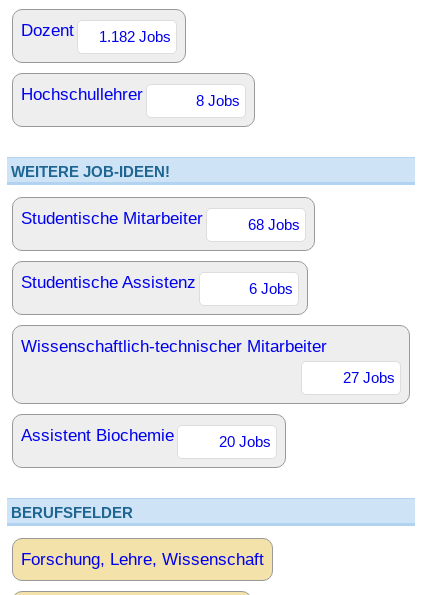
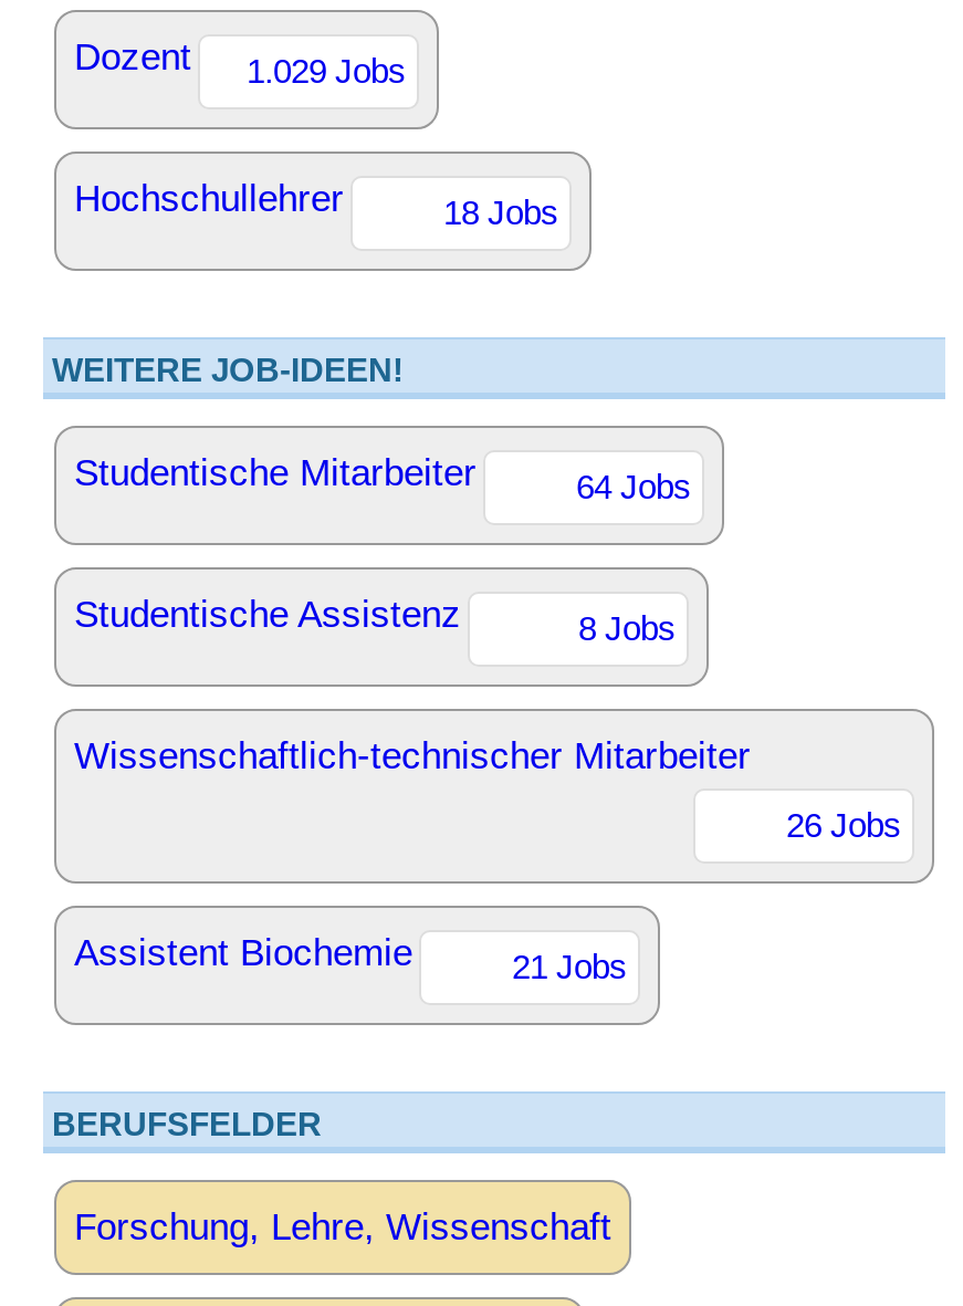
- Dozent 1.182 Jobs
+ Dozent 1.029 Jobs

- 8 Jobs
+ 18 Jobs

- 68 Jobs
+ 64 Jobs

- 6 Jobs
+ 8 Jobs

- 27 Jobs
+ 26 Jobs

- 20 Jobs
+ 21 Jobs
